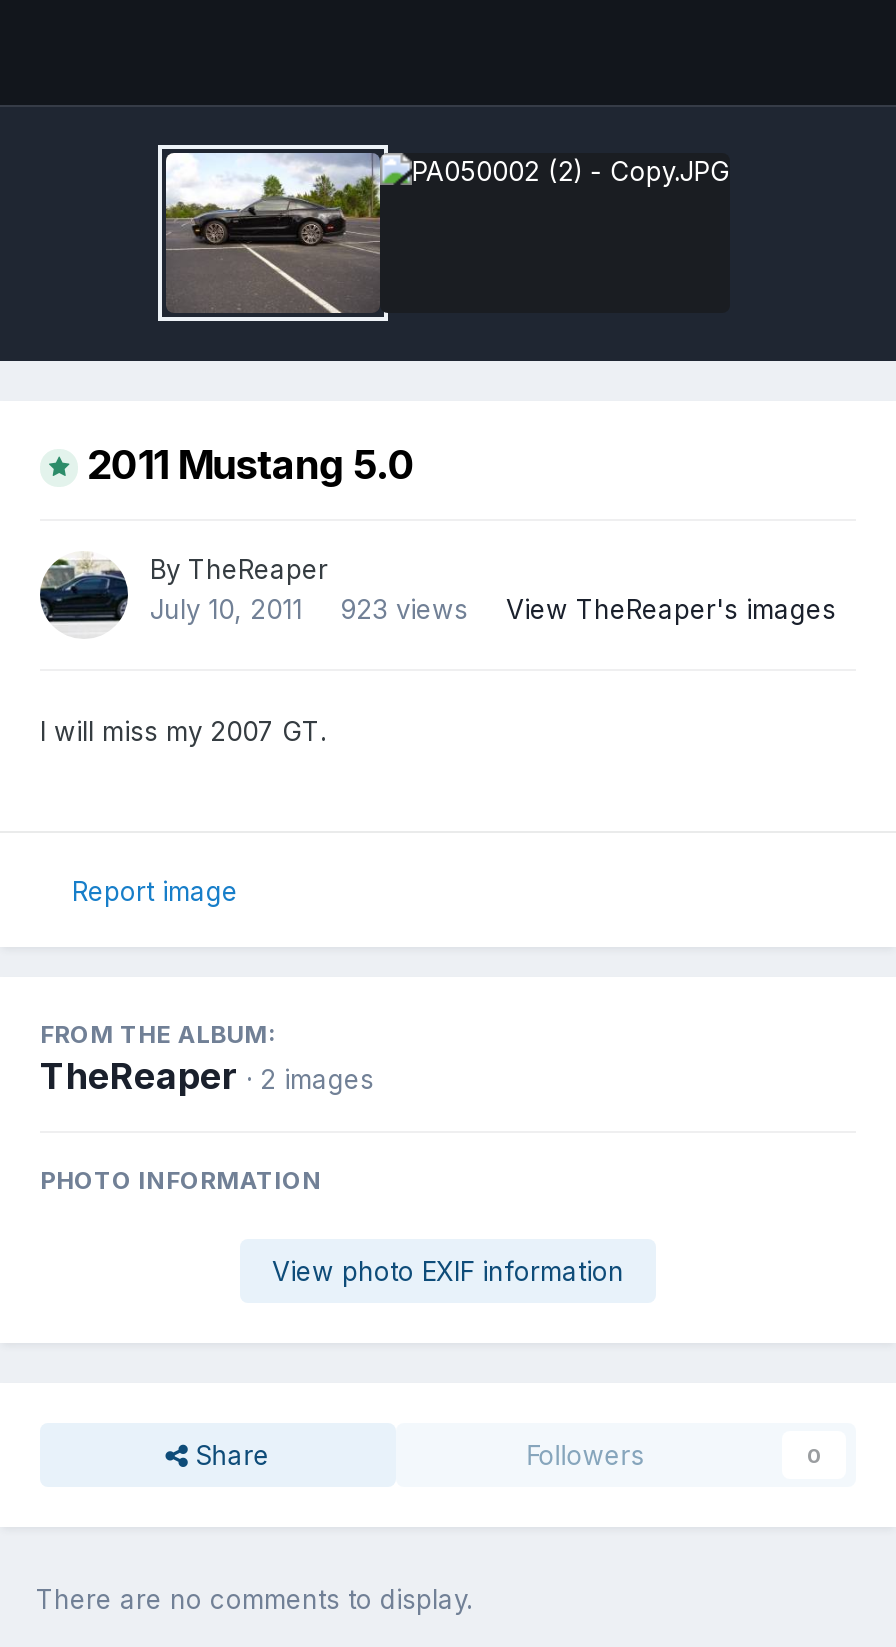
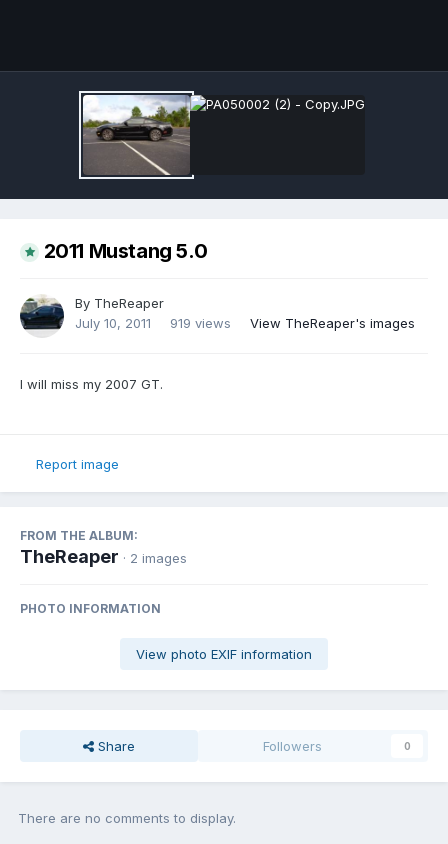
- July 10, 2011 923 views View TheReaper's images
+ July 10, 2011 919 views View TheReaper's images
